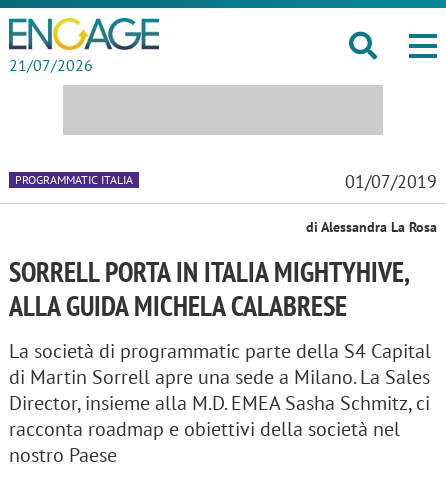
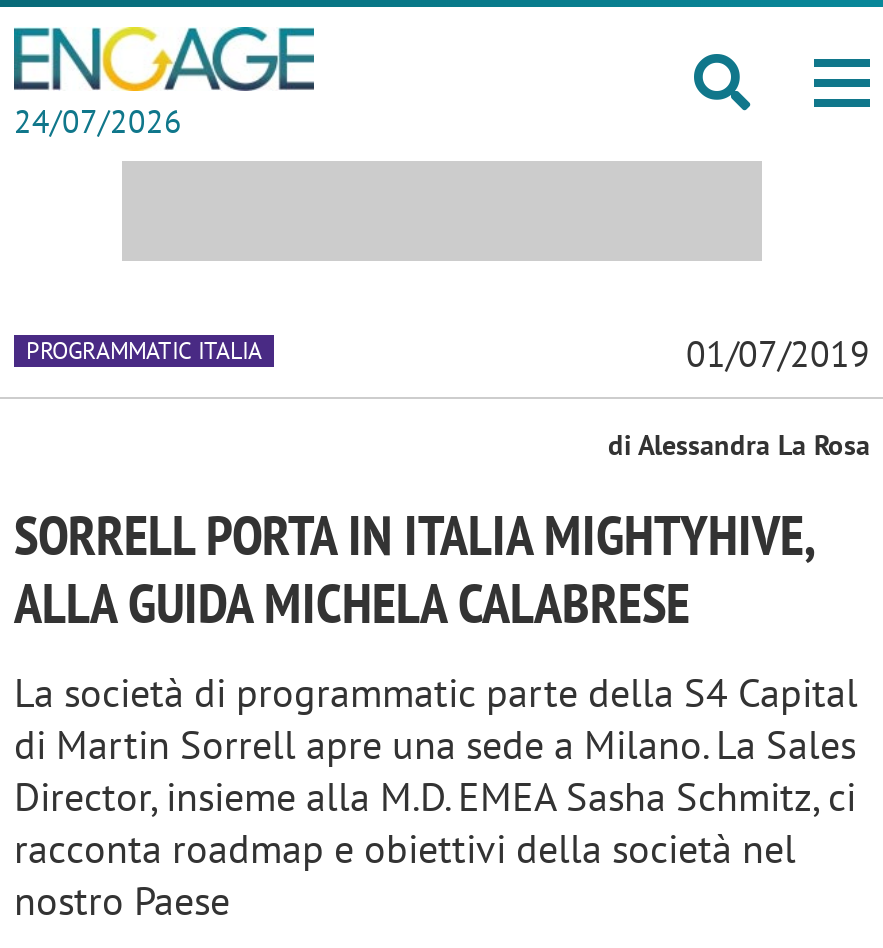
- 21/07/2026
+ 24/07/2026
